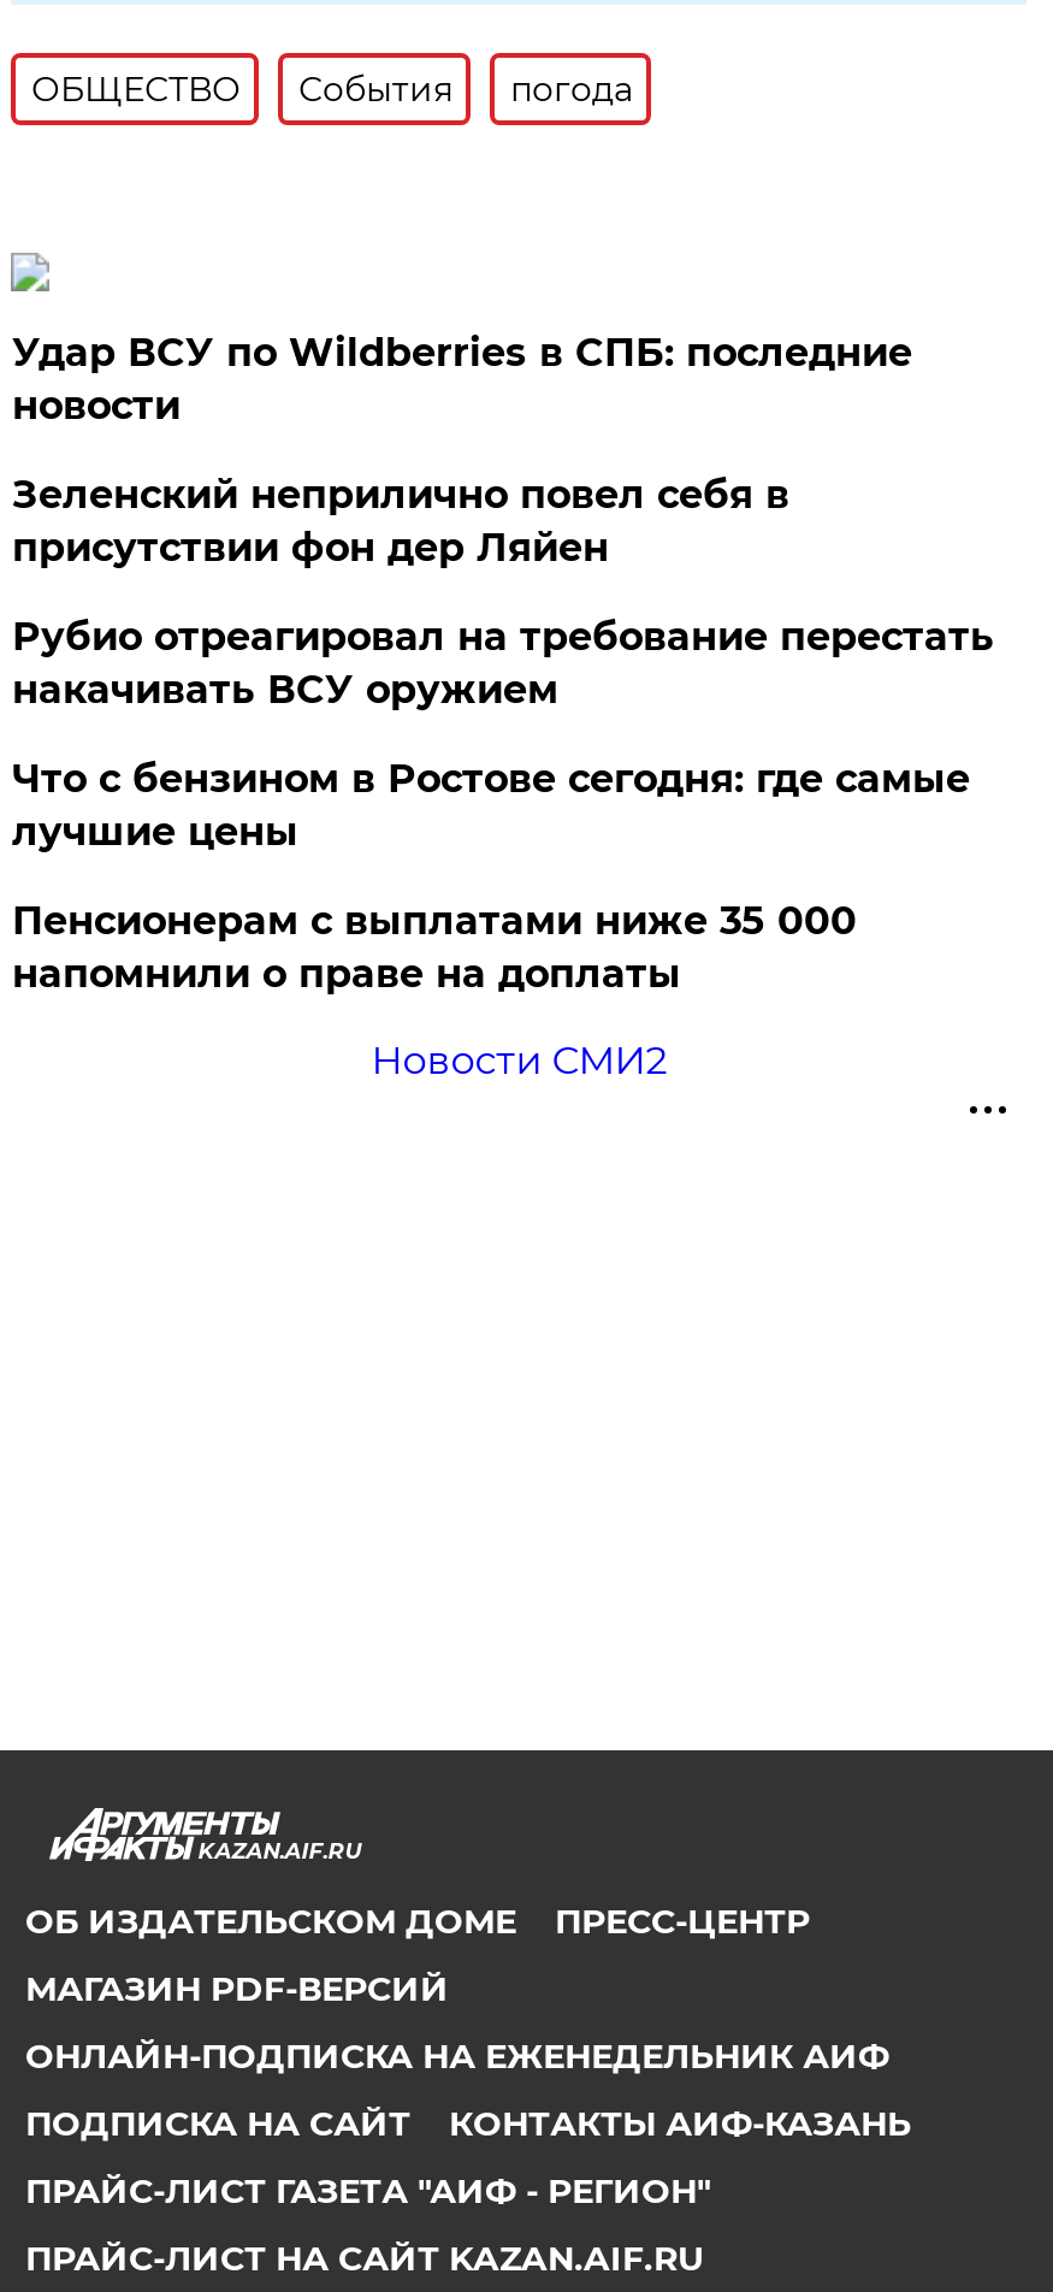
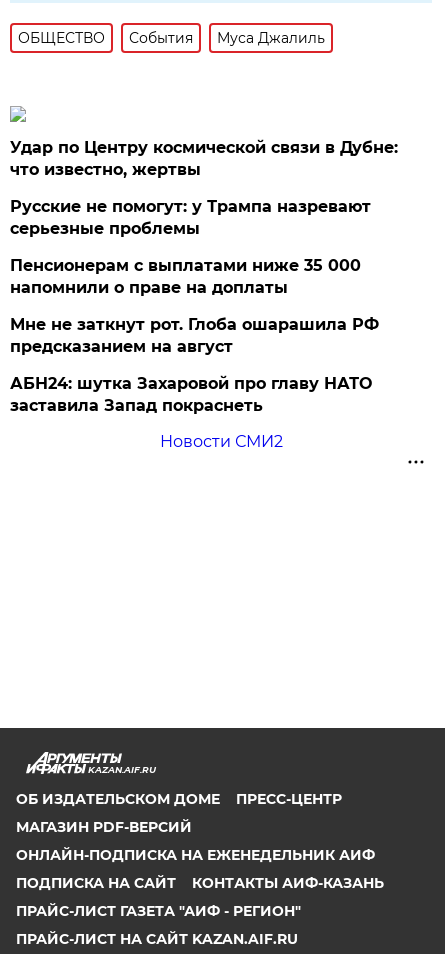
- погода
+ Муса Джалиль

- Удар ВСУ по Wildberries в СПБ: последние
- новости
- Зеленский неприлично повел cебя в
- присутствии фон дер Ляйен
- Рубио отреагировал на требование перестать
- накачивать ВСУ оружием
- Что с бензином в Ростове сегодня: где самые
- лучшие цены
+ Удар по Центру космической связи в Дубне:
+ что известно, жертвы
+ Русские не помогут: у Трампа назревают
+ серьезные проблемы

moved up: Пенсионерам с выплатами ниже 35 000 | напомнили о праве на доплаты

+ Мне не заткнут рот. Глоба ошарашила РФ
+ предсказанием на август
+ АБН24: шутка Захаровой про главу НАТО
+ заставила Запад покраснеть
